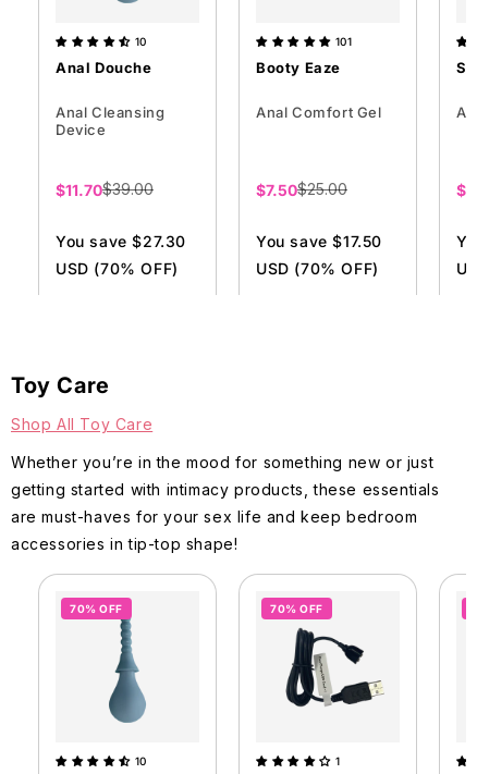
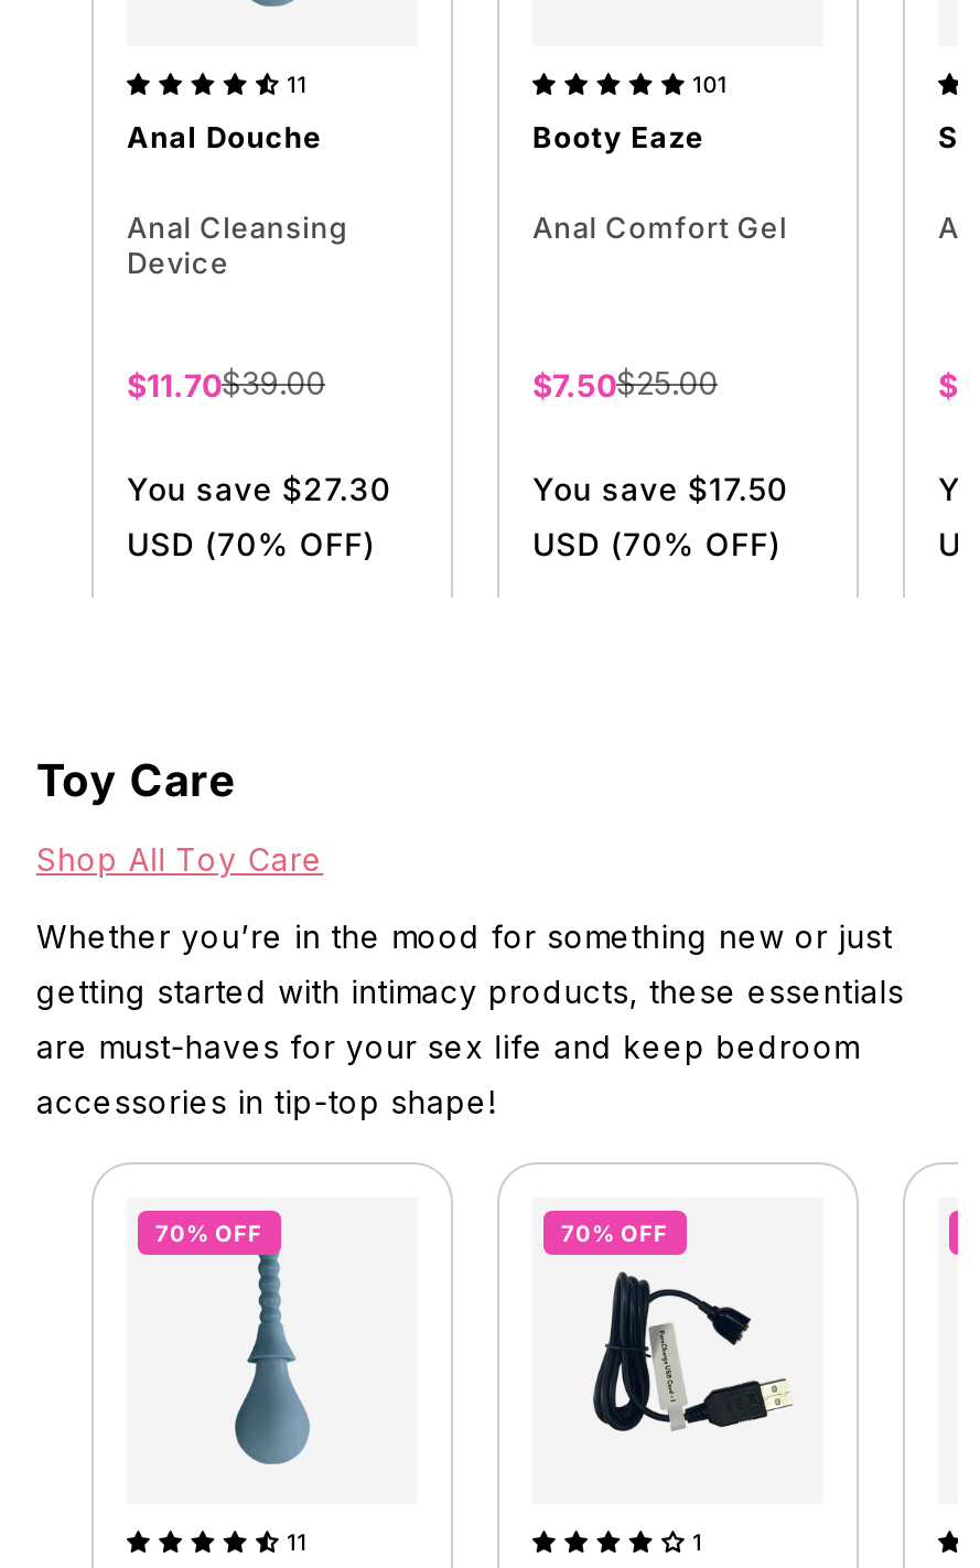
- 10
+ 11

- 10
+ 11
